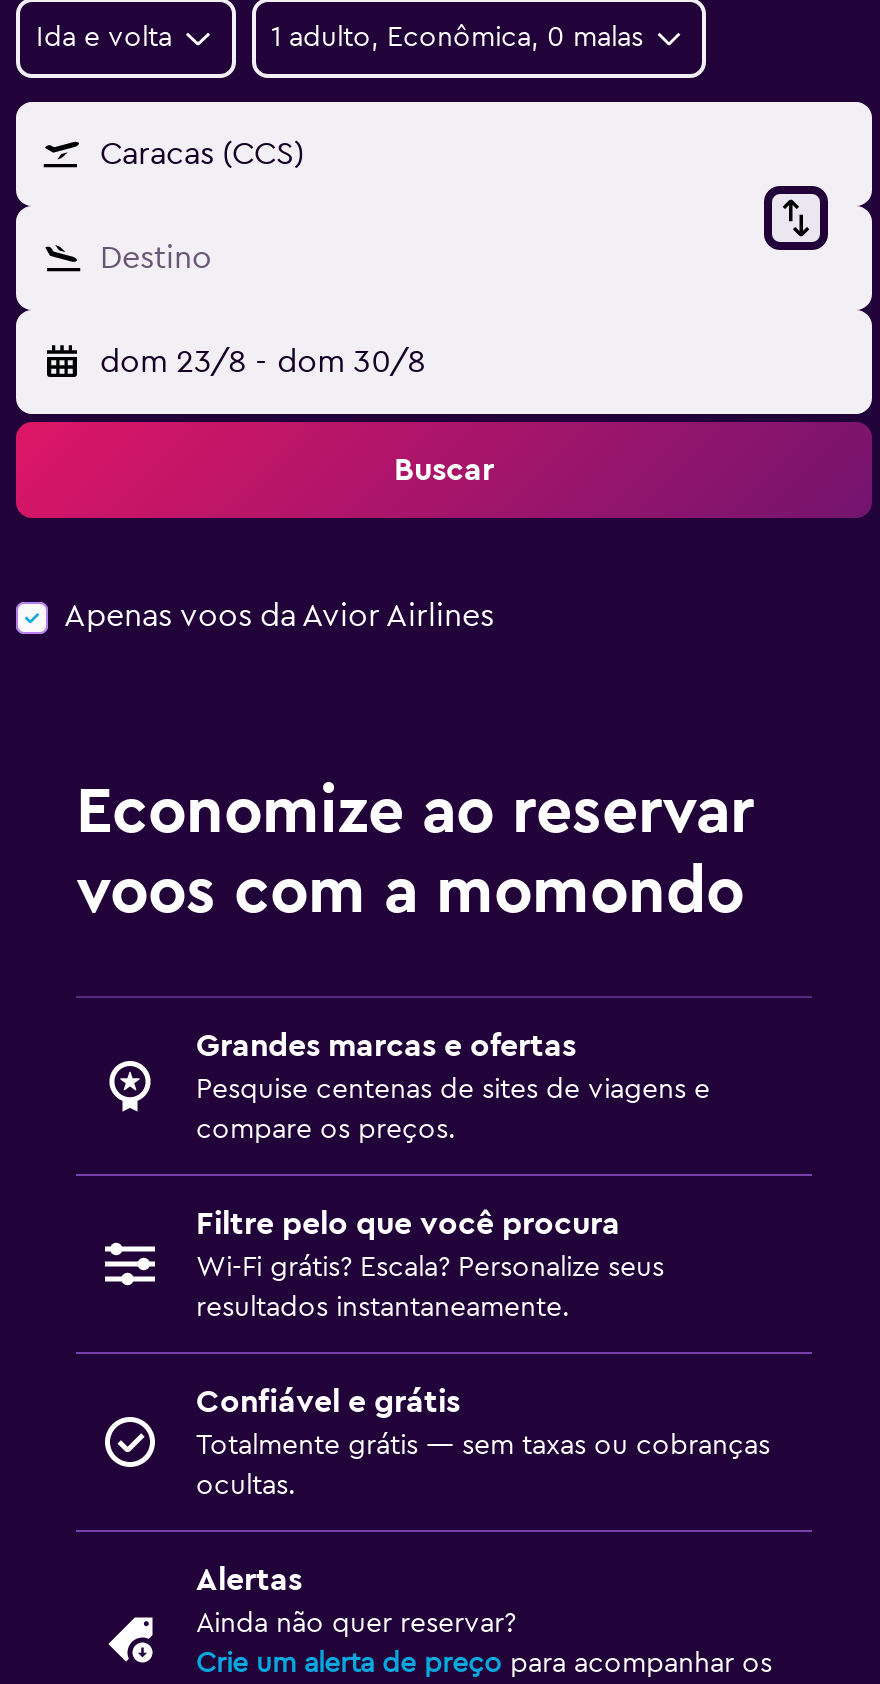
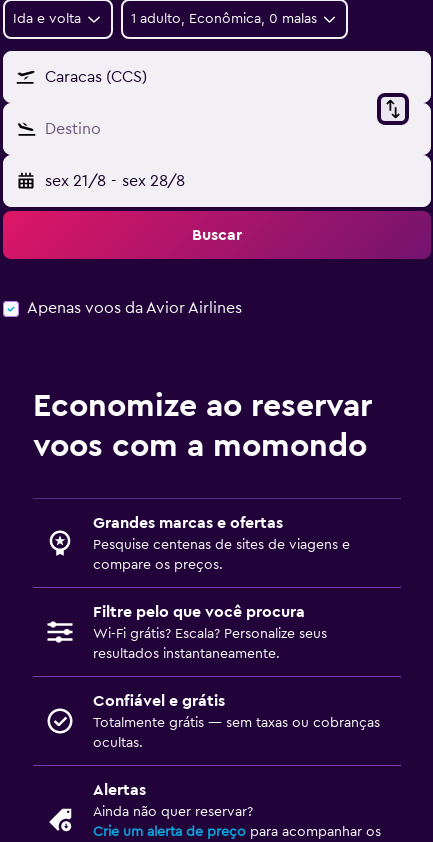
- dom 23/8 - dom 30/8
+ sex 21/8 - sex 28/8
